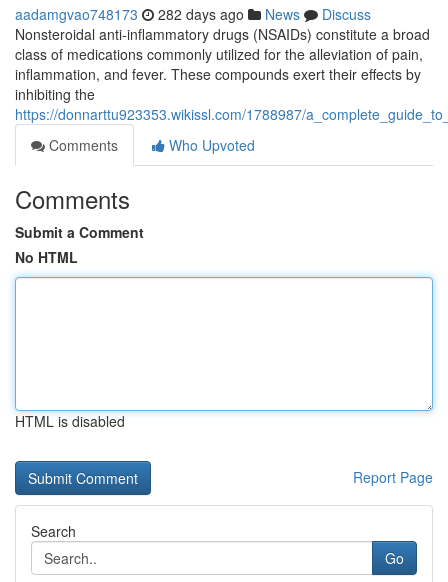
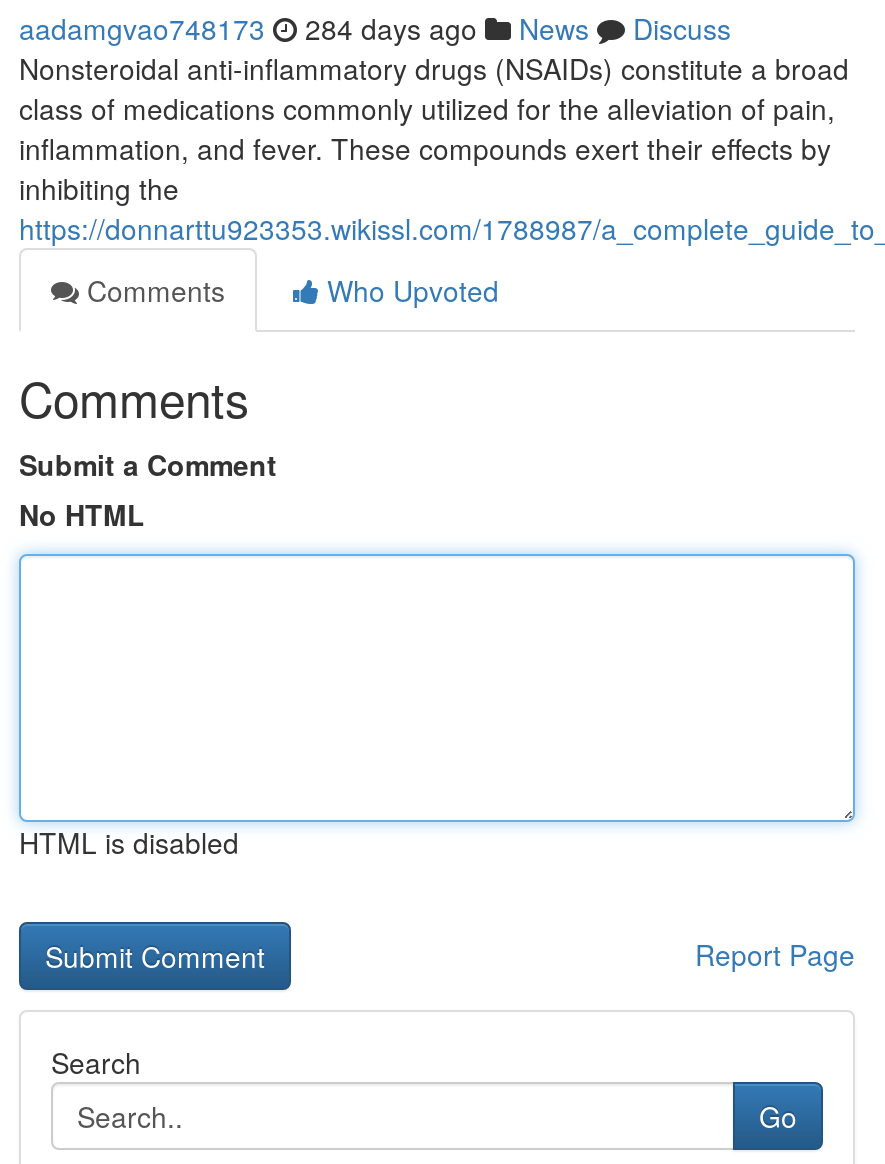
- aadamgvao748173 282 days ago News Discuss
+ aadamgvao748173 284 days ago News Discuss
